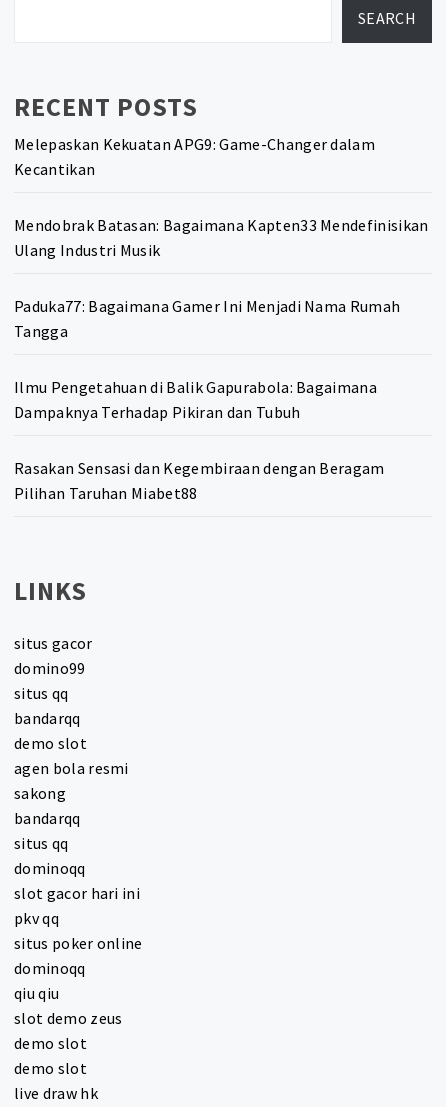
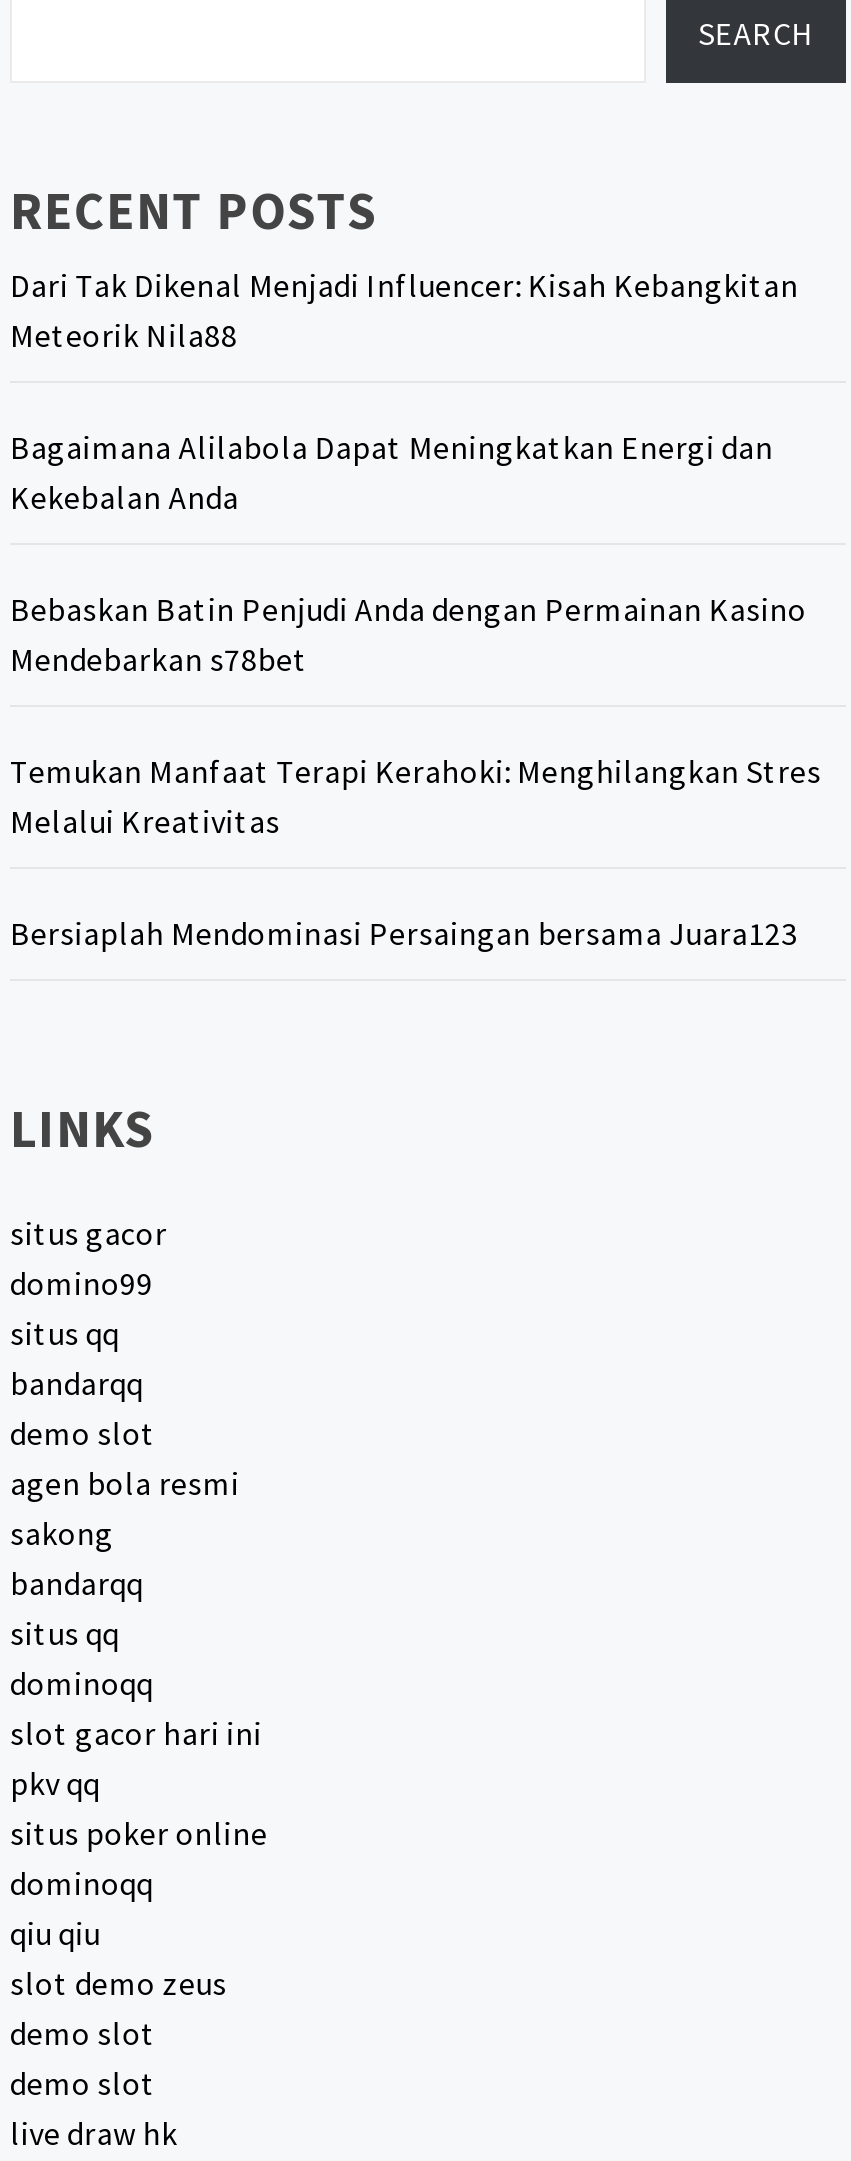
- Melepaskan Kekuatan APG9: Game-Changer dalam
- Kecantikan
+ Dari Tak Dikenal Menjadi Influencer: Kisah Kebangkitan
+ Meteorik Nila88

- Mendobrak Batasan: Bagaimana Kapten33 Mendefinisikan
- Ulang Industri Musik
+ Bagaimana Alilabola Dapat Meningkatkan Energi dan
+ Kekebalan Anda

- Paduka77: Bagaimana Gamer Ini Menjadi Nama Rumah
- Tangga
+ Bebaskan Batin Penjudi Anda dengan Permainan Kasino
+ Mendebarkan s78bet

- Ilmu Pengetahuan di Balik Gapurabola: Bagaimana
- Dampaknya Terhadap Pikiran dan Tubuh
+ Temukan Manfaat Terapi Kerahoki: Menghilangkan Stres
+ Melalui Kreativitas

- Rasakan Sensasi dan Kegembiraan dengan Beragam
- Pilihan Taruhan Miabet88
+ Bersiaplah Mendominasi Persaingan bersama Juara123
